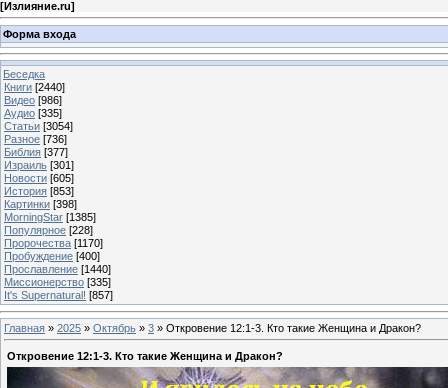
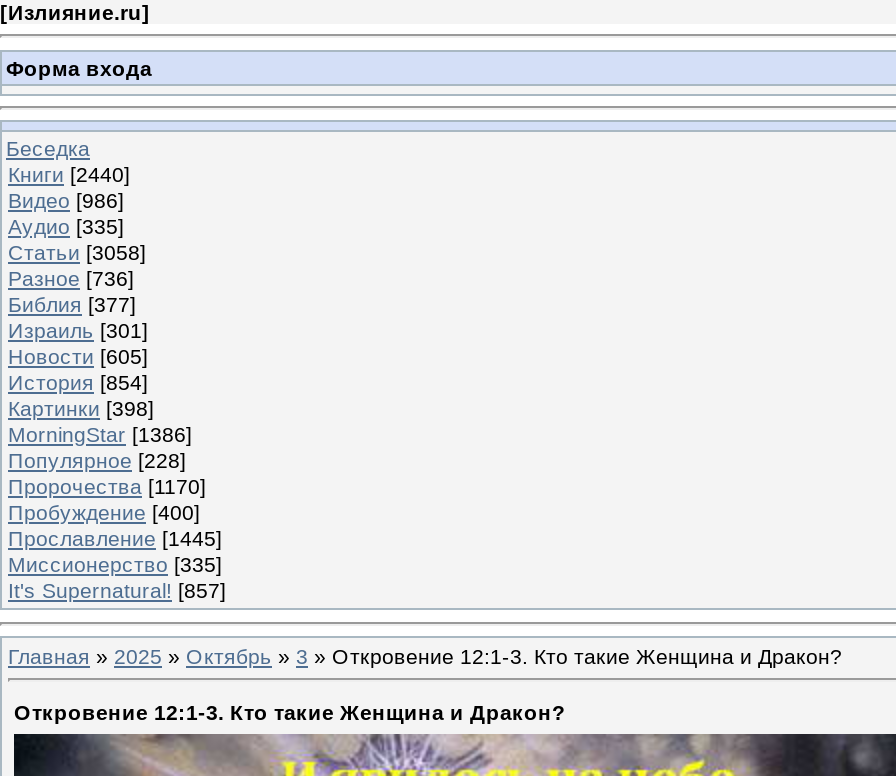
- Статьи [3054]
+ Статьи [3058]

- История [853]
+ История [854]

- MorningStar [1385]
+ MorningStar [1386]

- Прославление [1440]
+ Прославление [1445]
